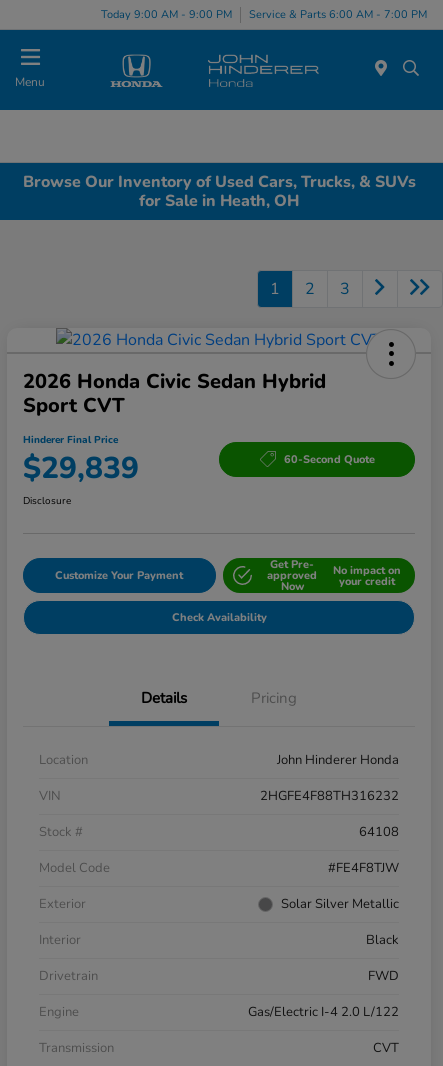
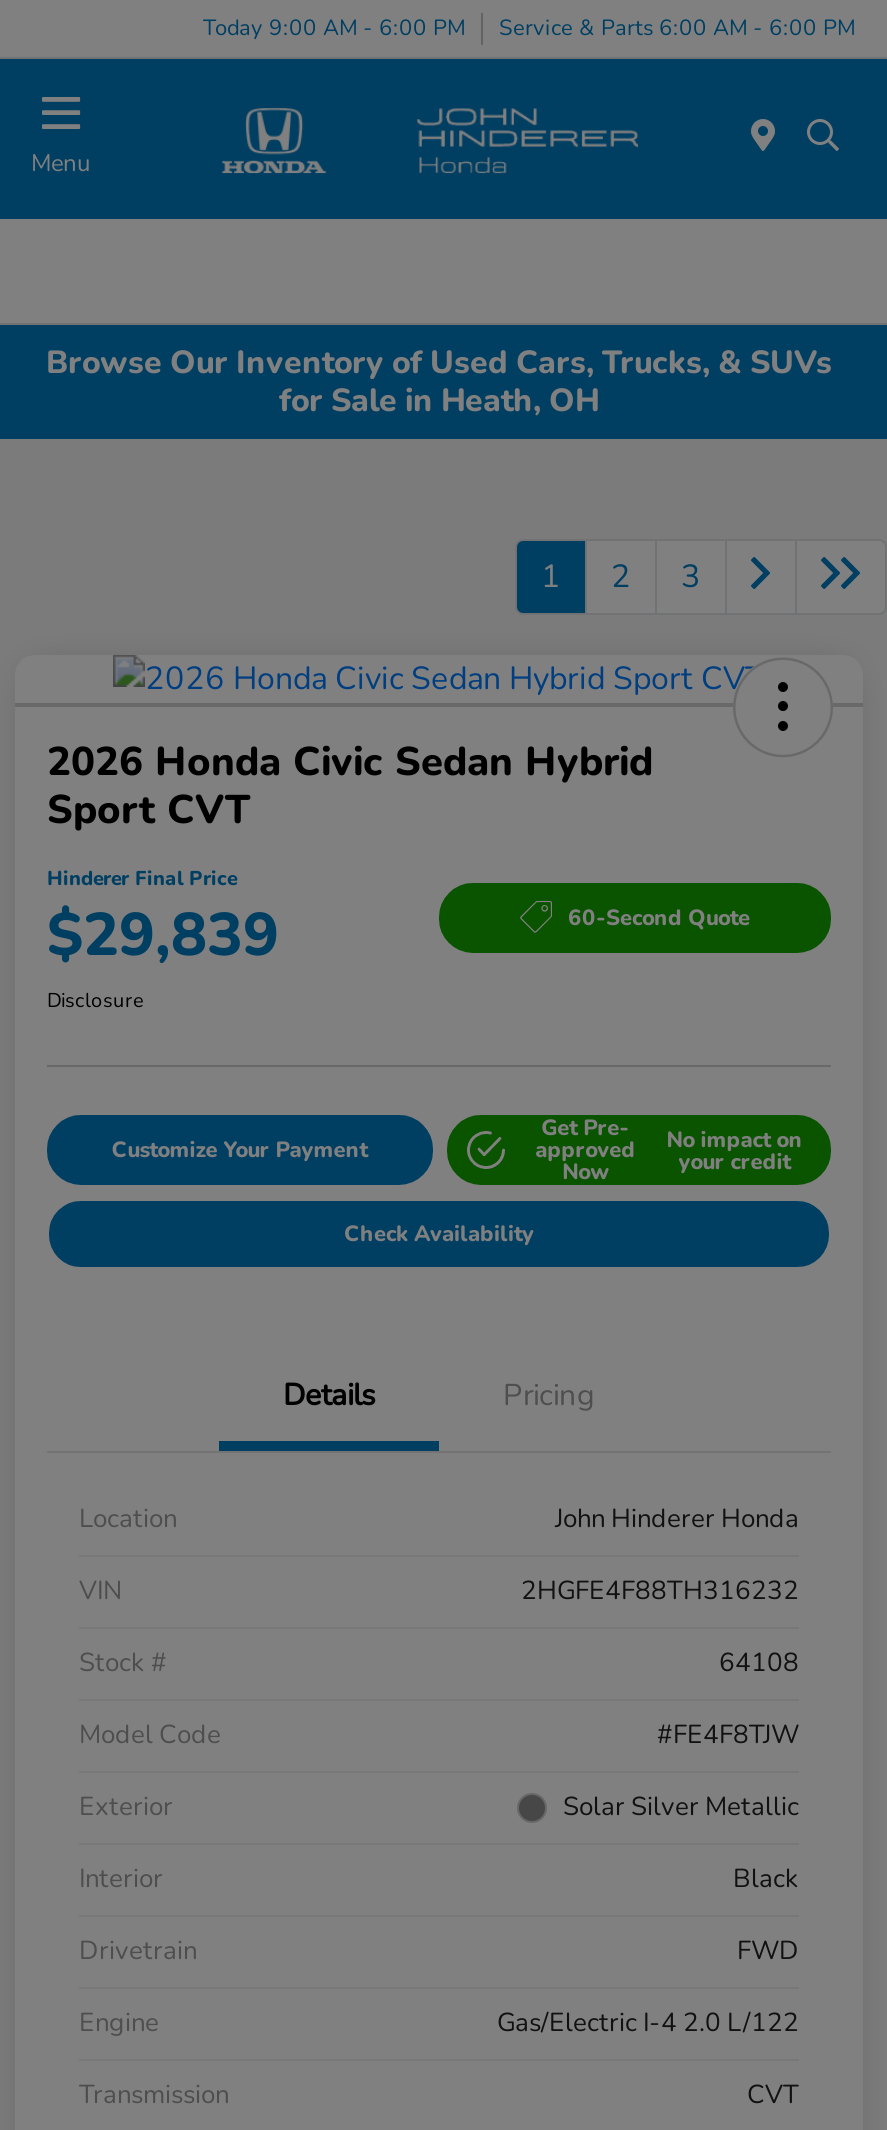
- Today 9:00 AM - 9:00 PM
+ Today 9:00 AM - 6:00 PM

- Service & Parts 6:00 AM - 7:00 PM
+ Service & Parts 6:00 AM - 6:00 PM
